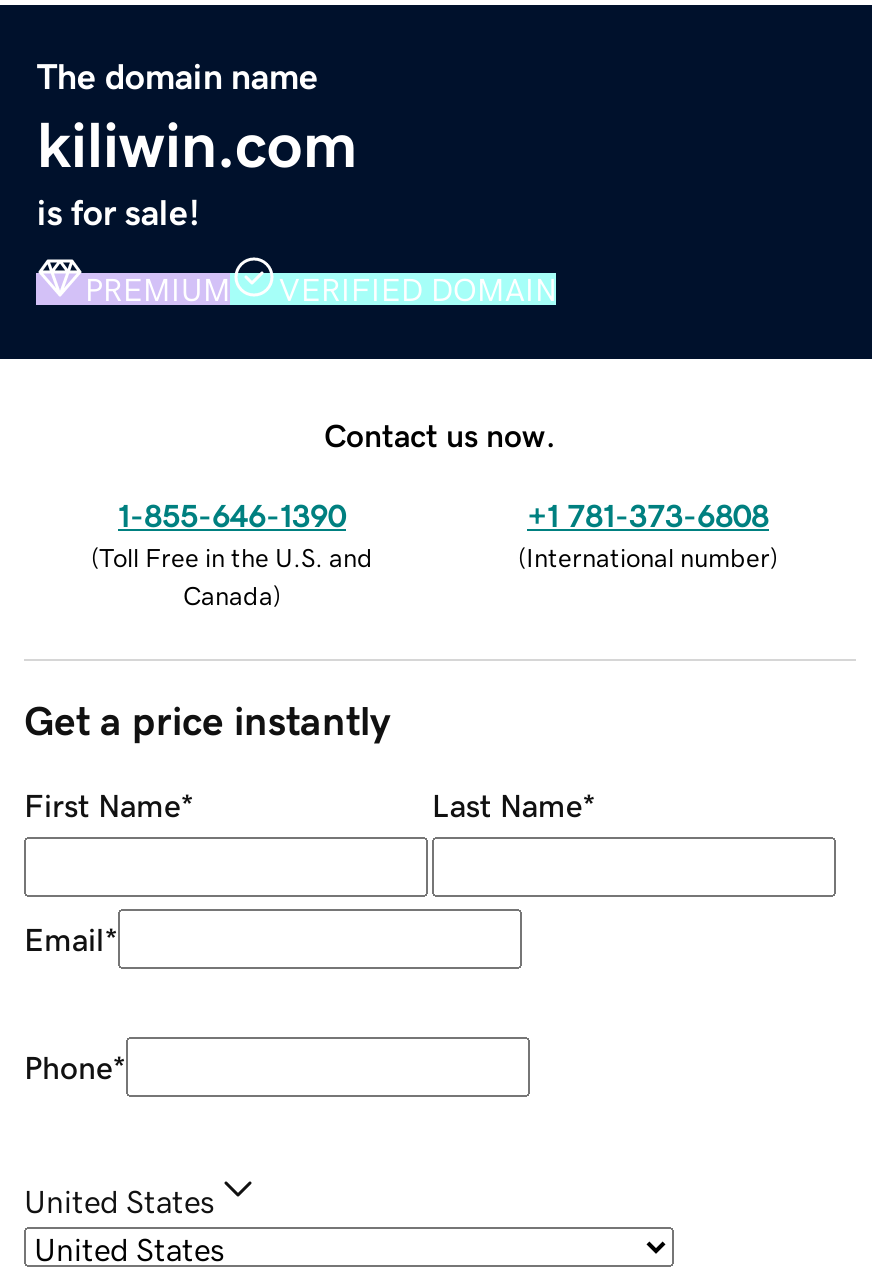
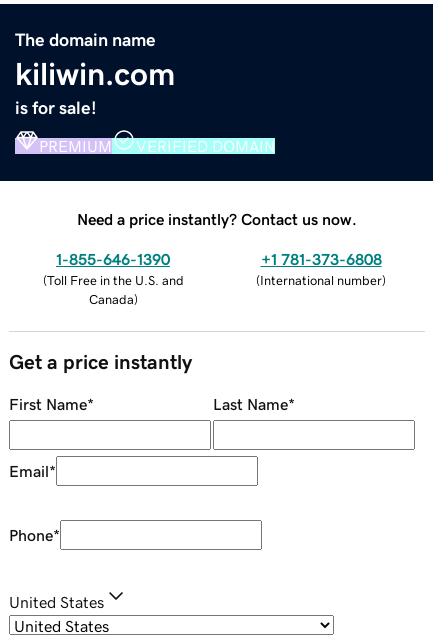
- Contact us now.
+ Need a price instantly? Contact us now.
